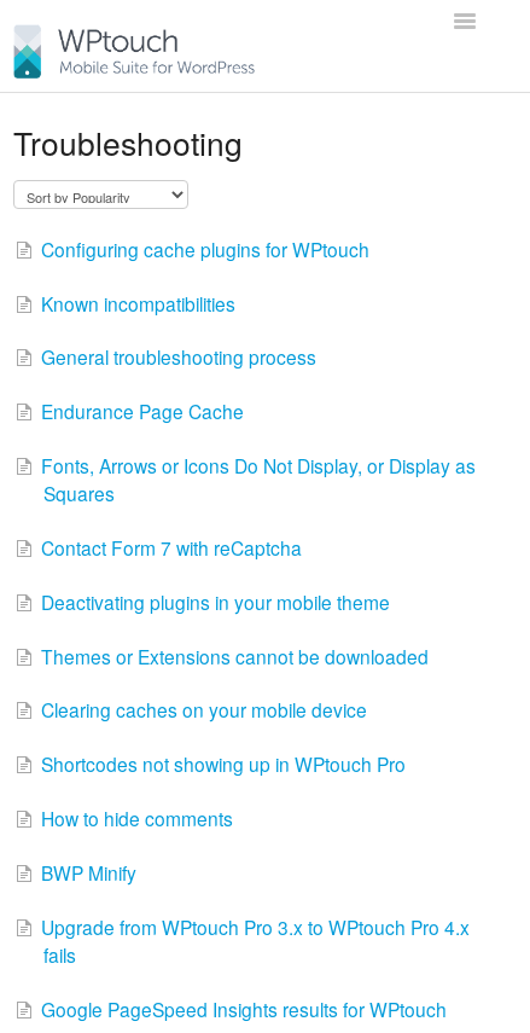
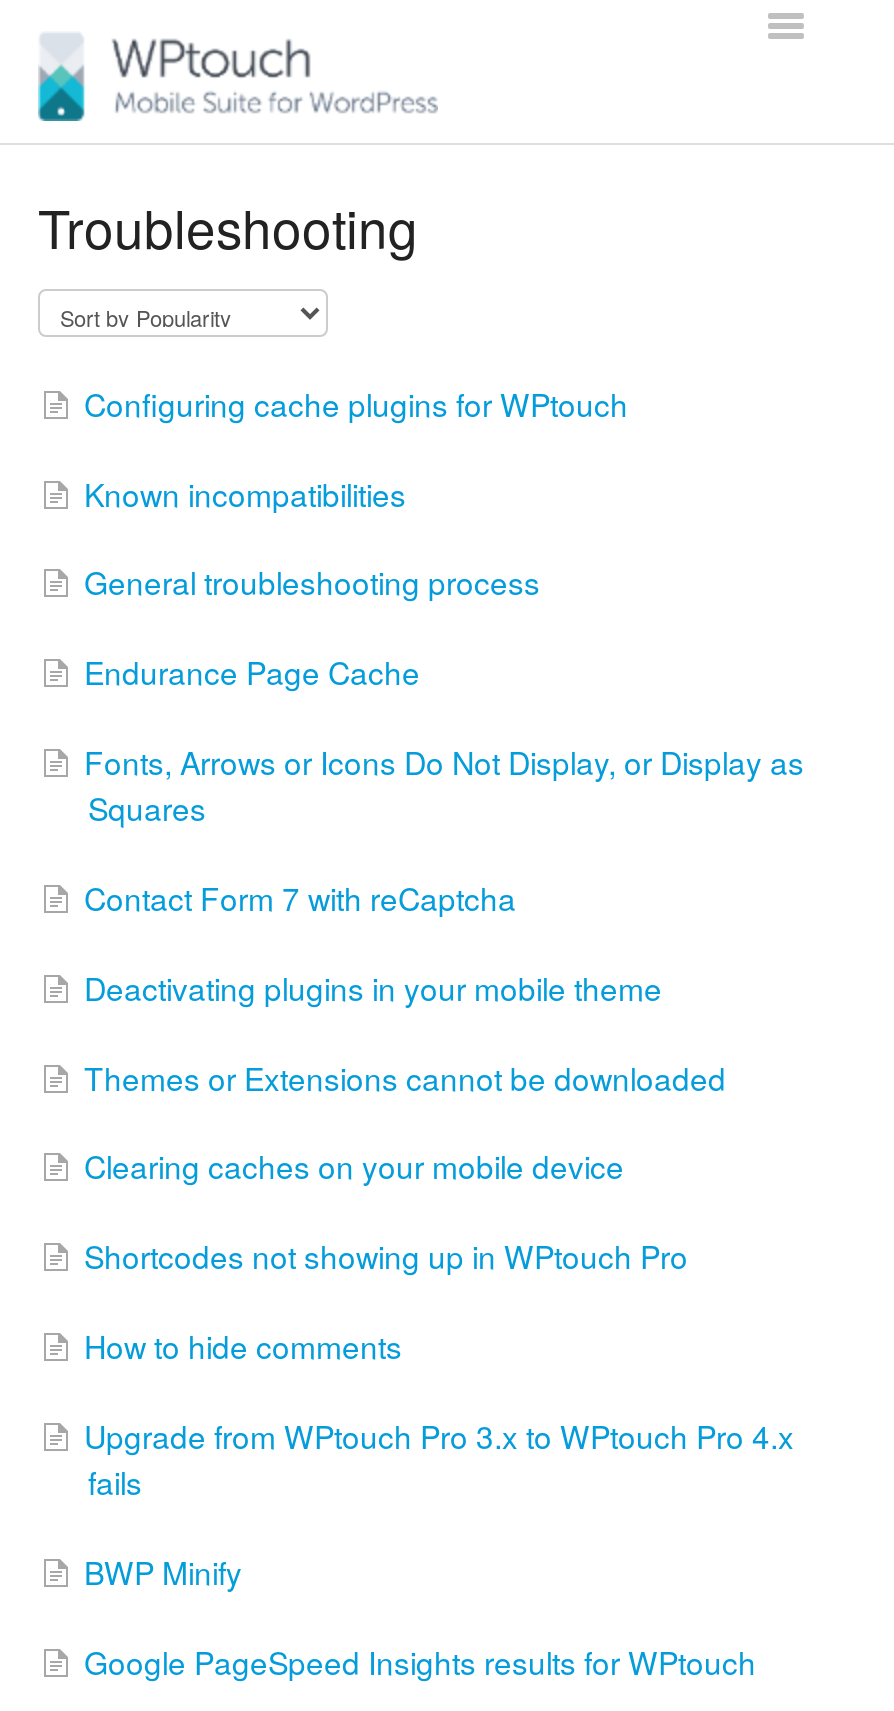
moved down: BWP Minify

moved up: Upgrade from WPtouch Pro 3.x to WPtouch Pro 4.x | fails
